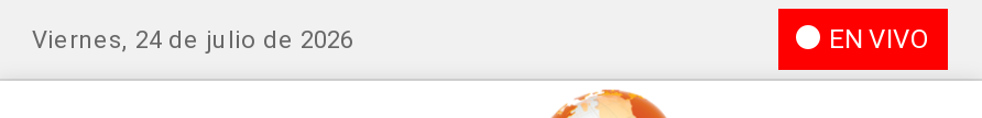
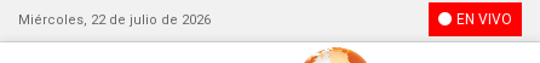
- Viernes, 24 de julio de 2026
+ Miércoles, 22 de julio de 2026
